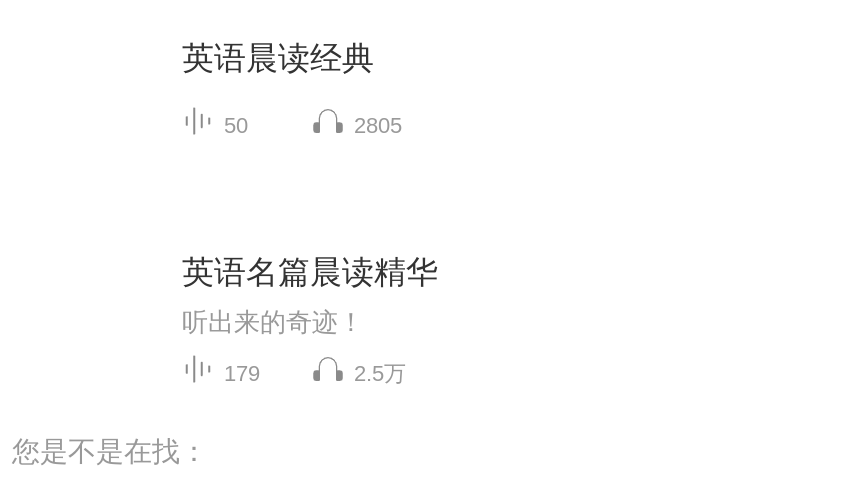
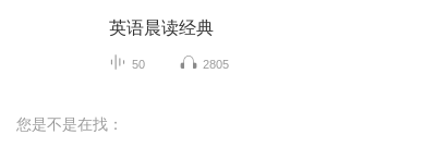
- 英语名篇晨读精华
- 听出来的奇迹！
- 179
- 2.5万
